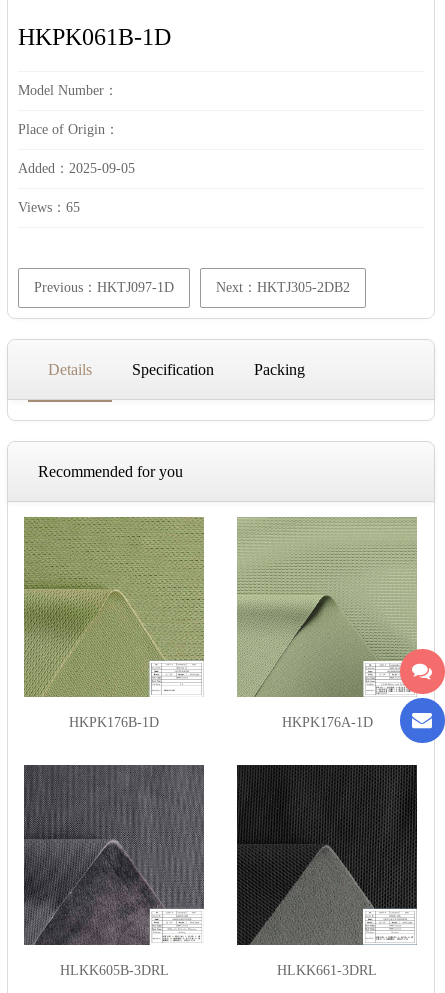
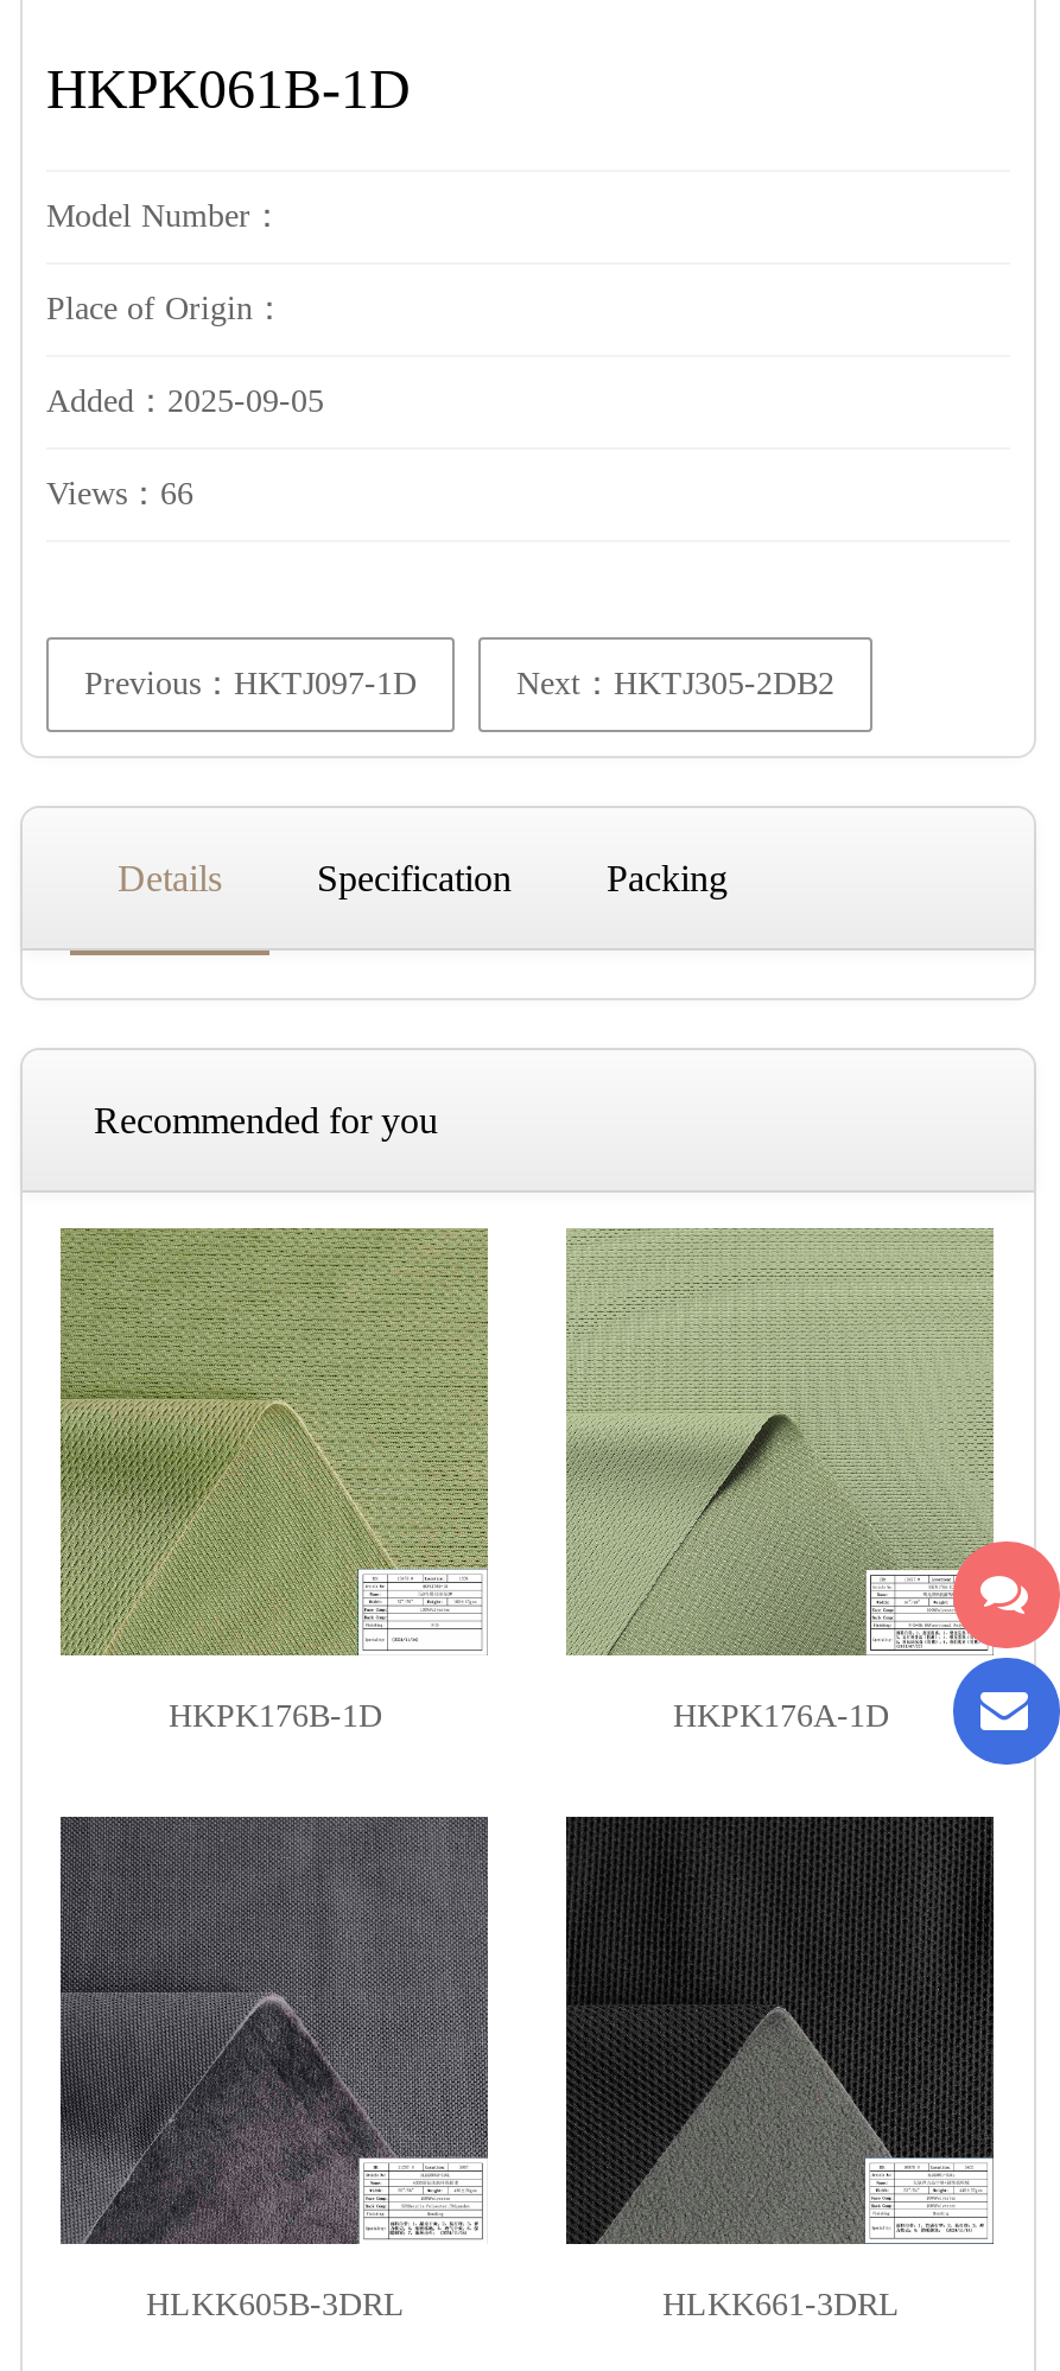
- Views：65
+ Views：66
